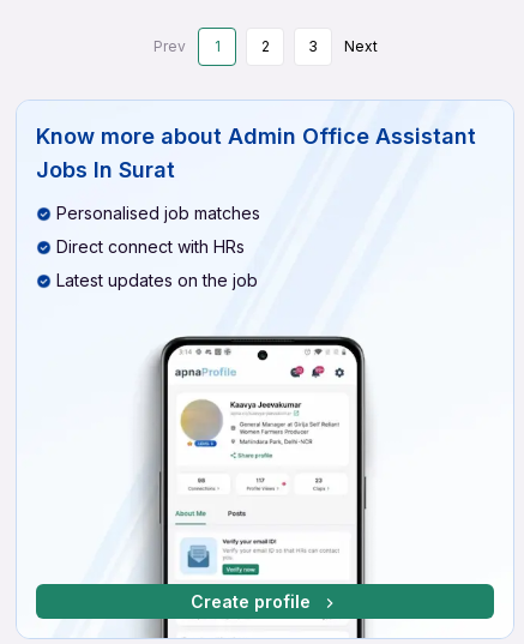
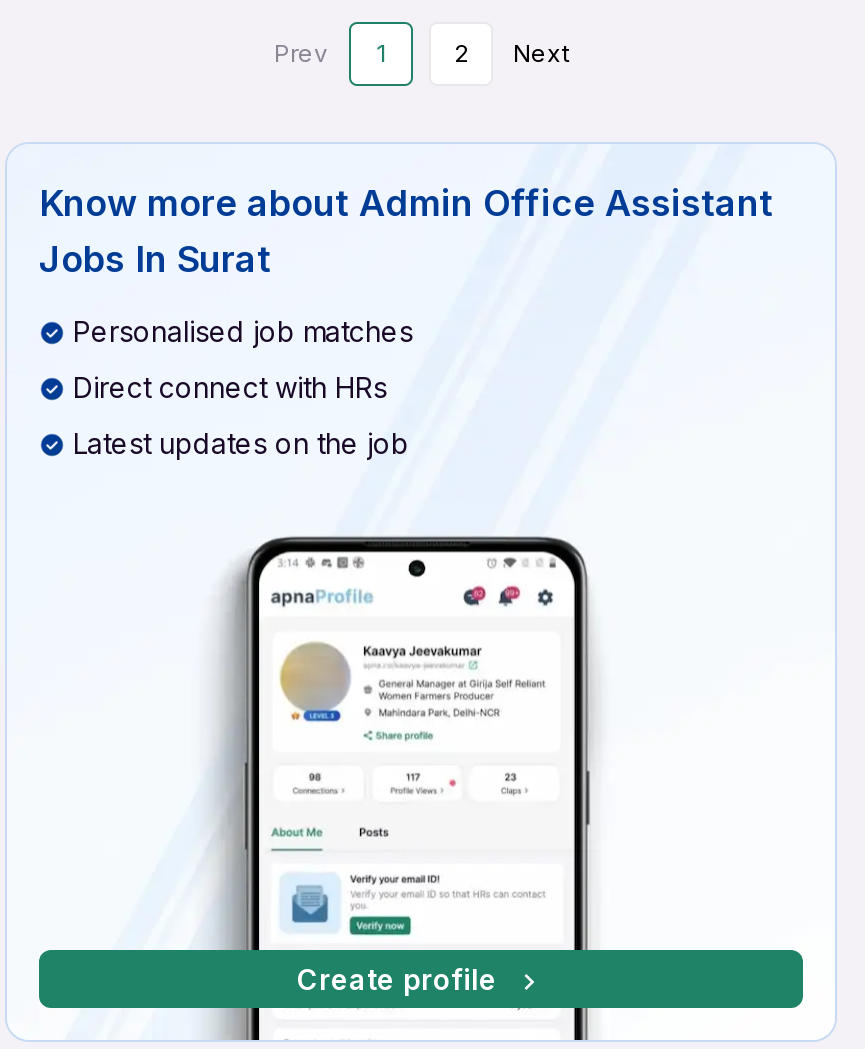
- 3
